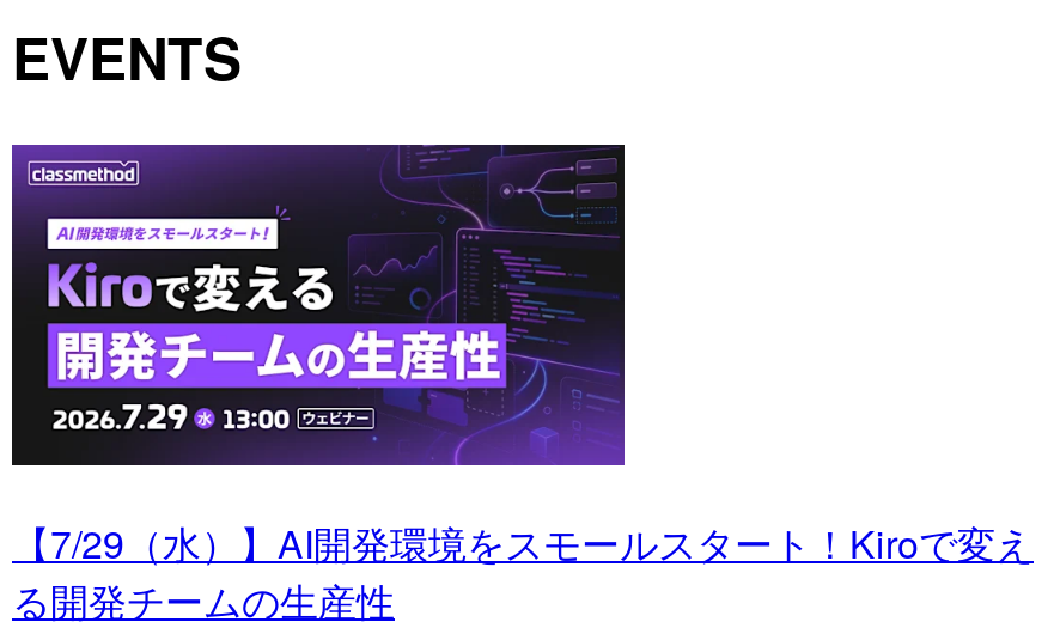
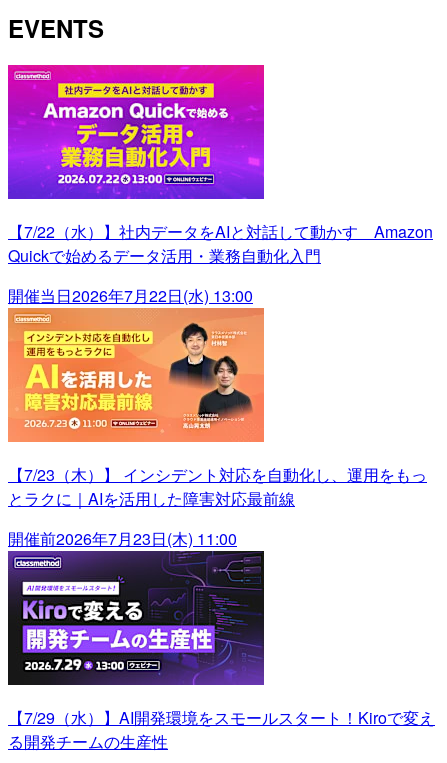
+ [image]
+ 【7/22（水）】社内データをAIと対話して動かす Amazon
+ Quickで始めるデータ活用・業務自動化入門
+ 開催当日2026年7月22日(水) 13:00

+ [image]
+ 【7/23（木）】 インシデント対応を自動化し、運用をもっ
+ とラクに｜AIを活用した障害対応最前線
+ 開催前2026年7月23日(木) 11:00
